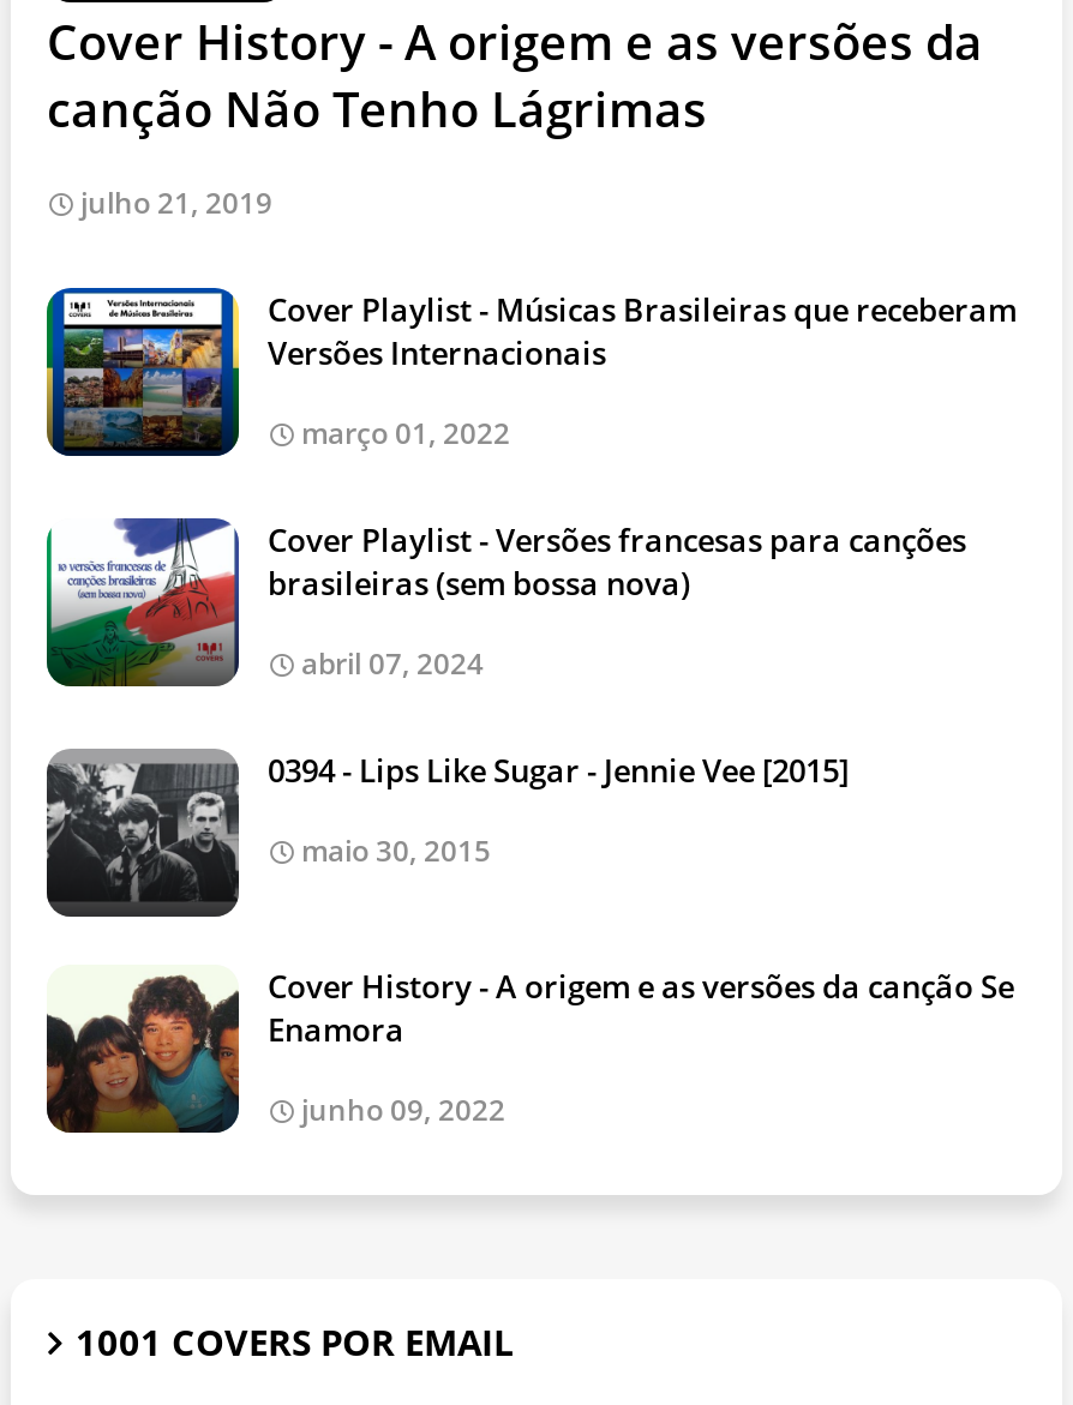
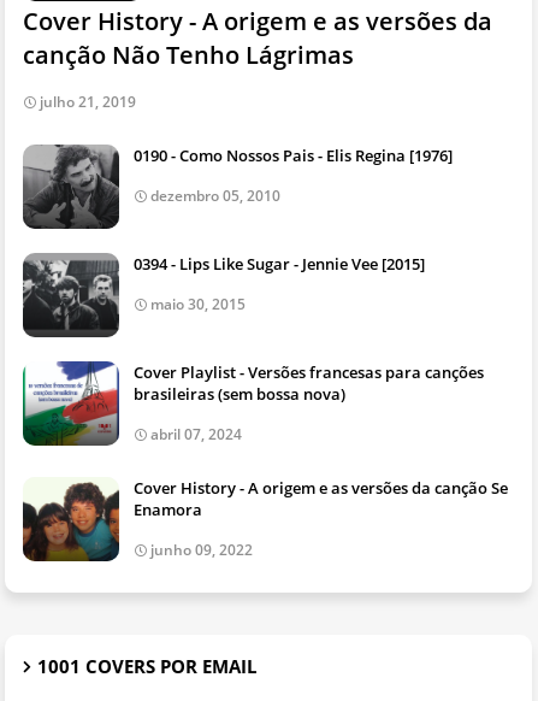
- [image]
- Cover Playlist - Músicas Brasileiras que receberam
- Versões Internacionais
- março 01, 2022
+ [image]
+ 0190 - Como Nossos Pais - Elis Regina [1976]
+ dezembro 05, 2010

moved down: [image] | Cover Playlist - Versões francesas para canções | brasileiras (sem bossa nova) | abril 07, 2024

moved up: [image] | 0394 - Lips Like Sugar - Jennie Vee [2015] | maio 30, 2015
